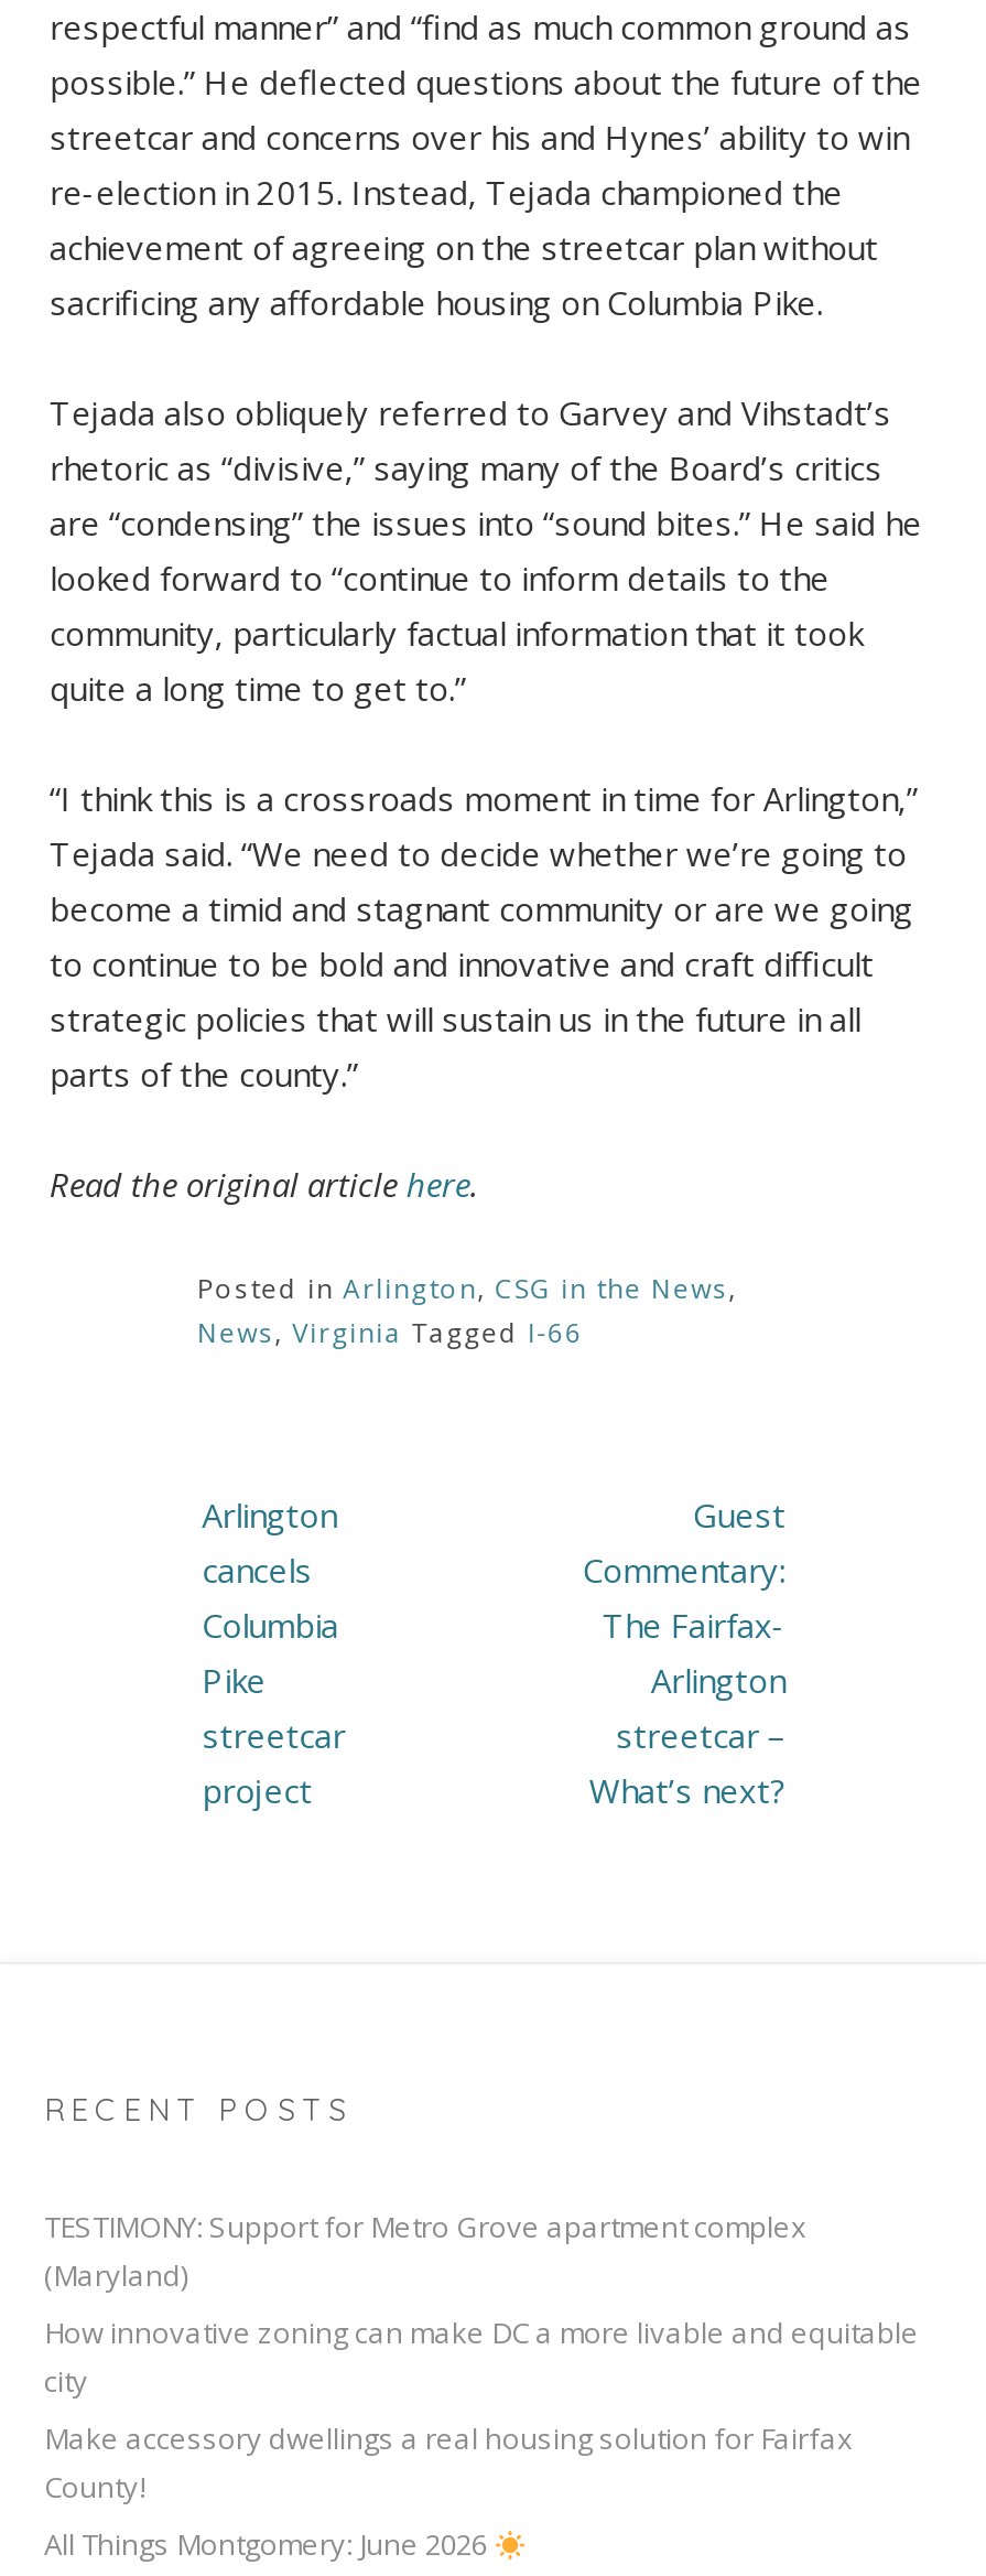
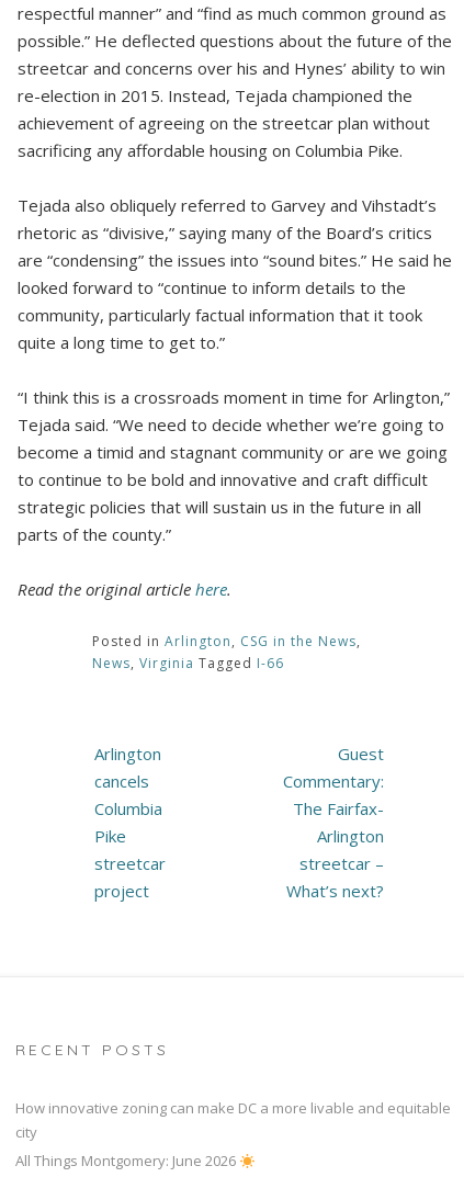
- TESTIMONY: Support for Metro Grove apartment complex
- (Maryland)

- Make accessory dwellings a real housing solution for Fairfax
- County!
